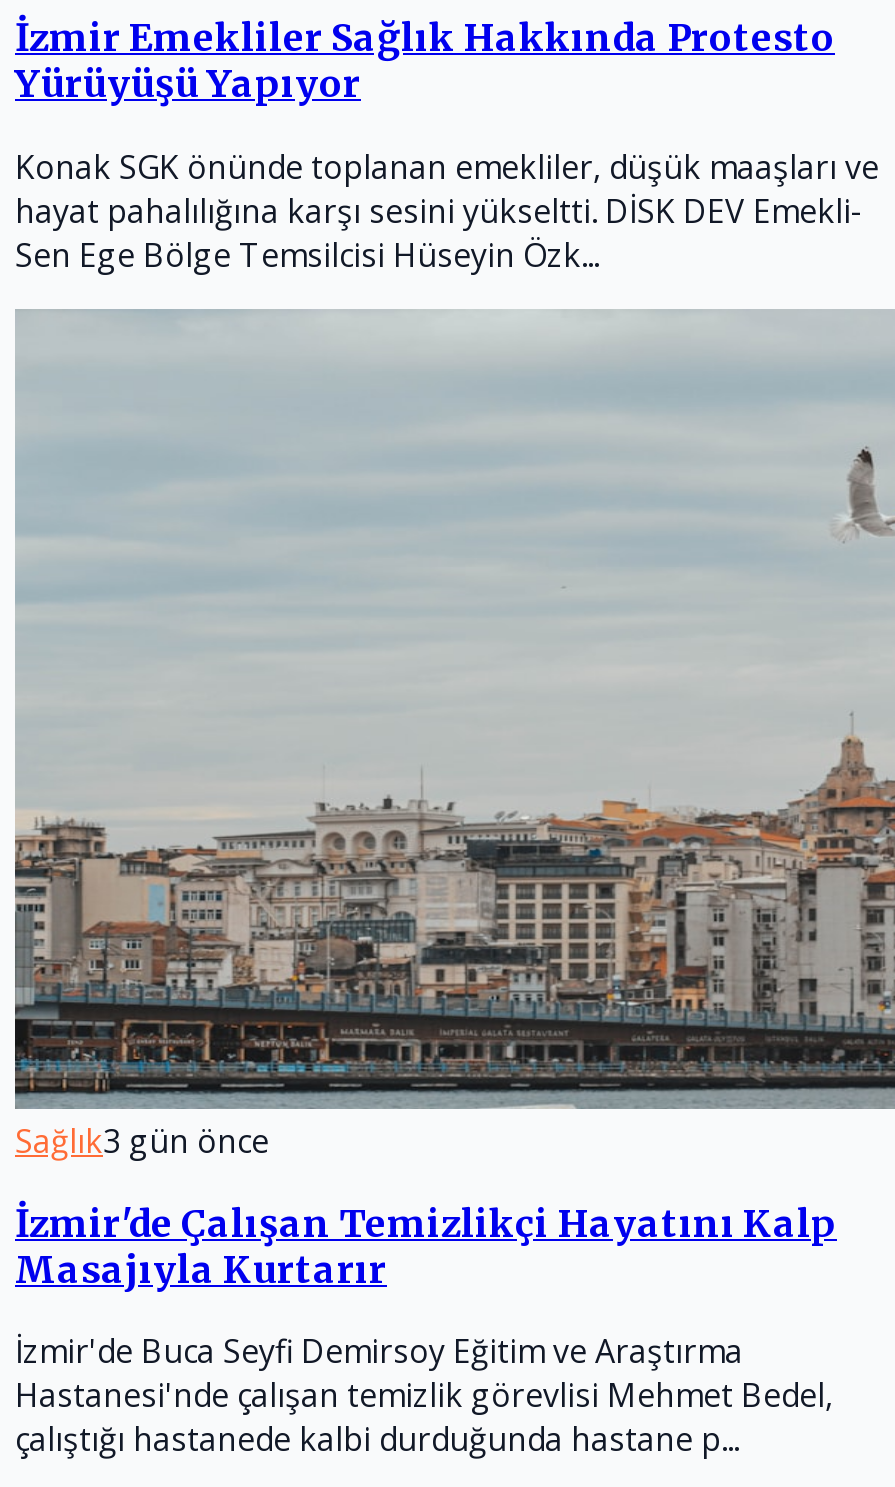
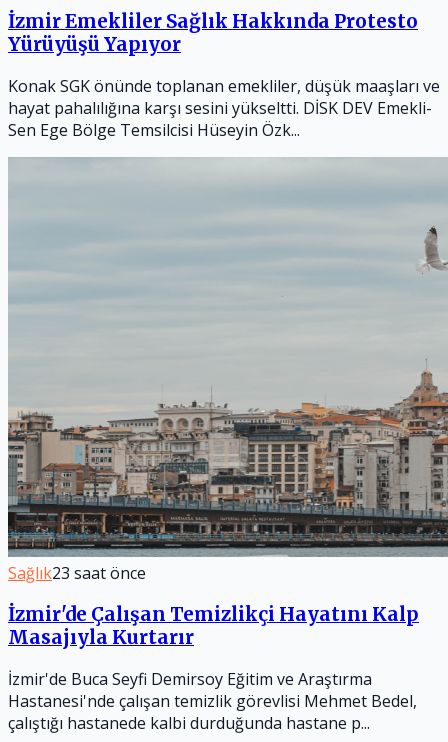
- Sağlık3 gün önce
+ Sağlık23 saat önce
